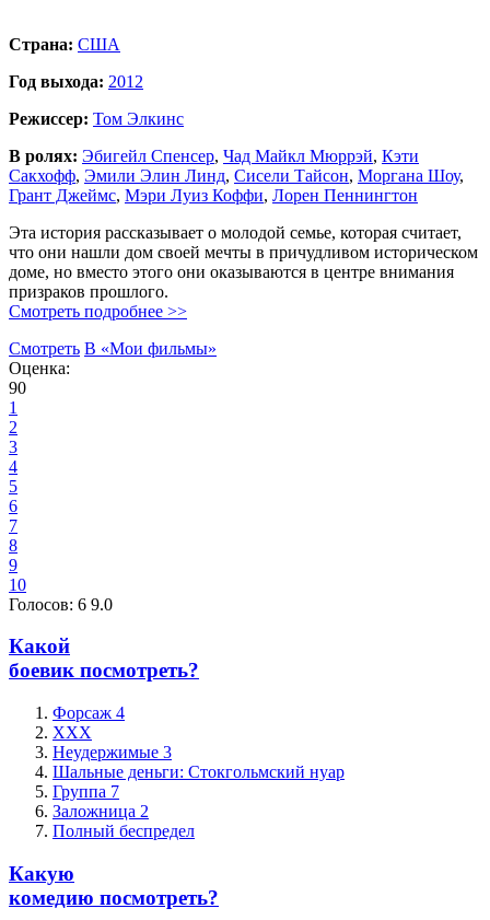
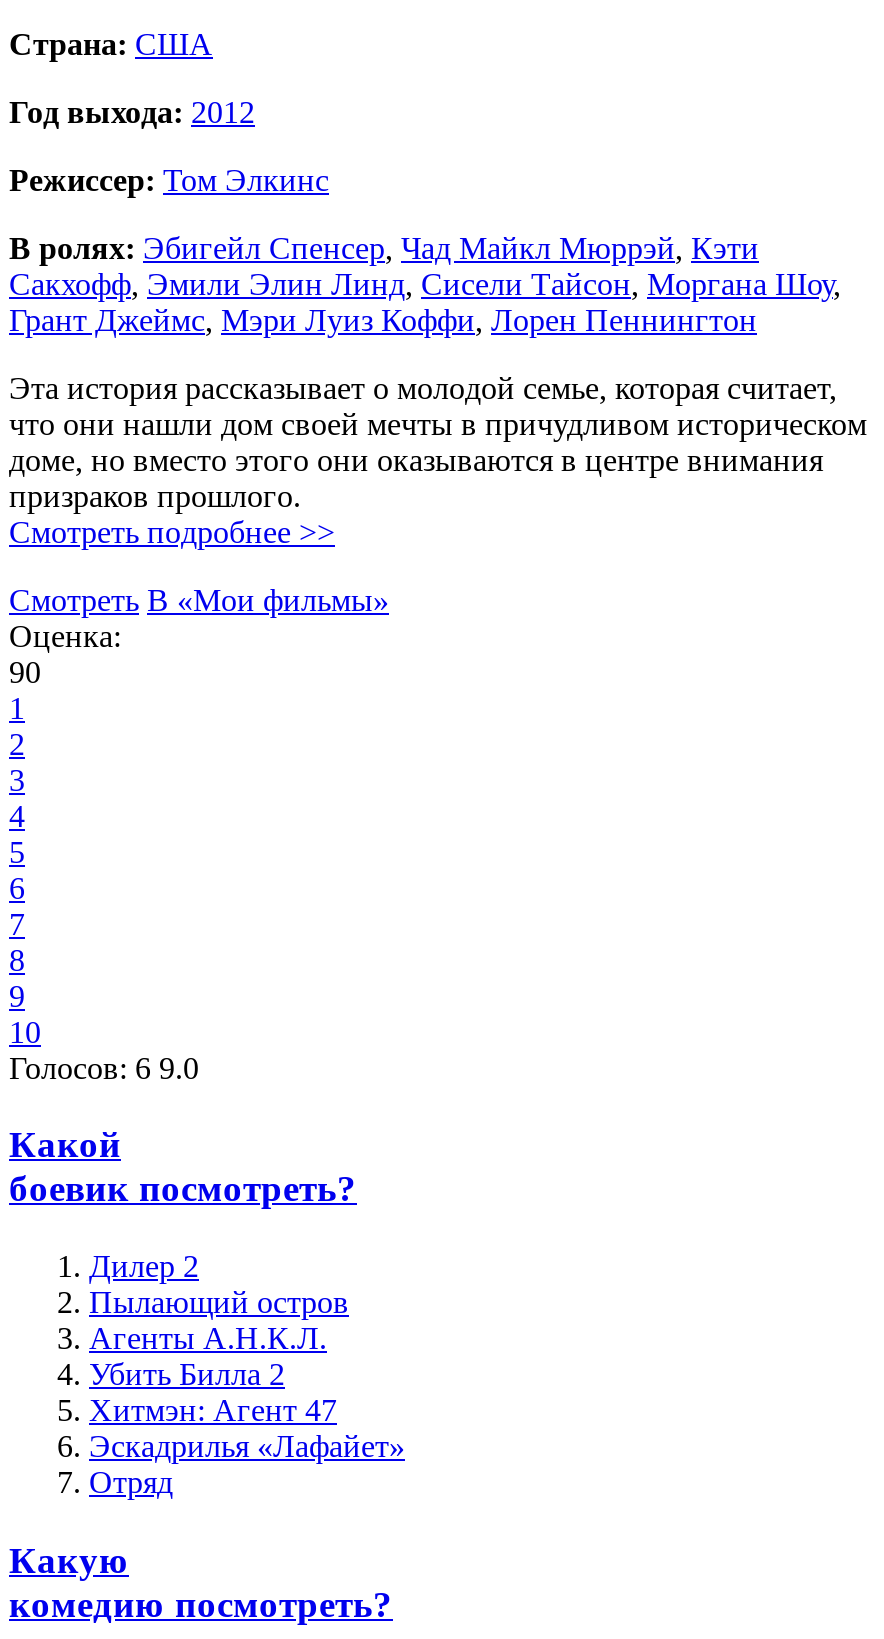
- Форсаж 4
- XXX
- Неудержимые 3
- Шальные деньги: Стокгольмский нуар
- Группа 7
- Заложница 2
- Полный беспредел
+ Дилер 2
+ Пылающий остров
+ Агенты А.Н.К.Л.
+ Убить Билла 2
+ Хитмэн: Агент 47
+ Эскадрилья «Лафайет»
+ Отряд
